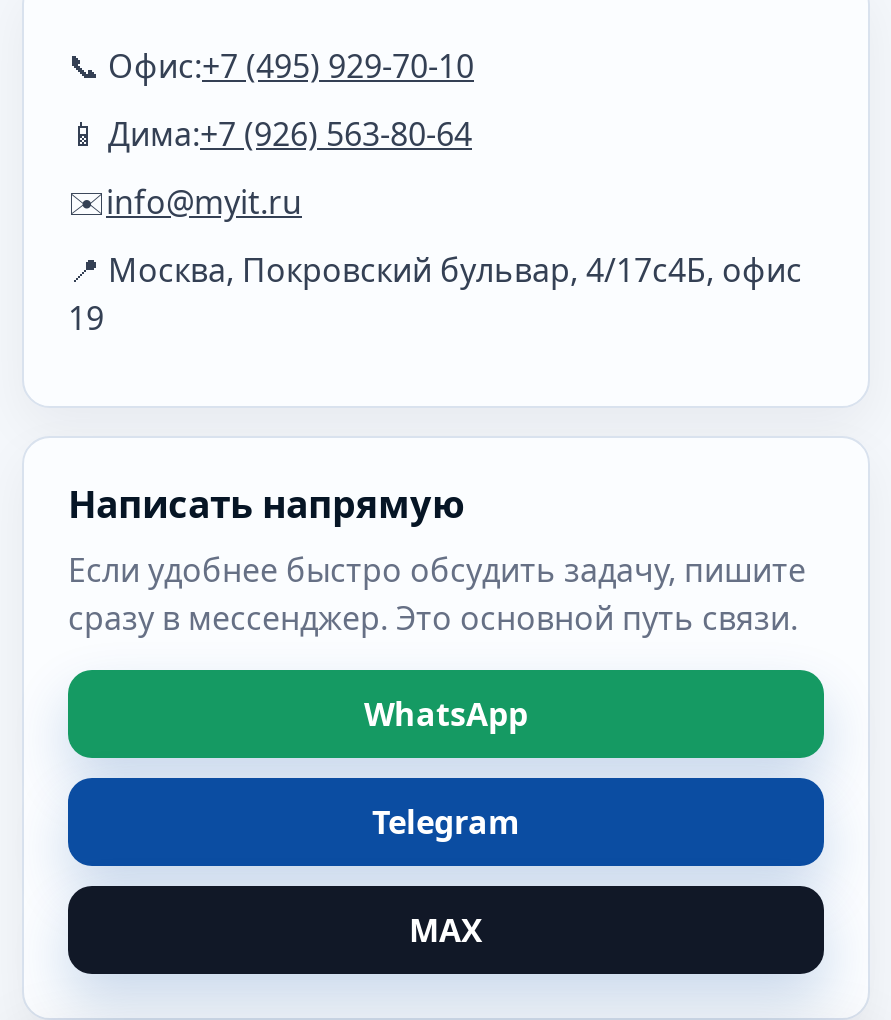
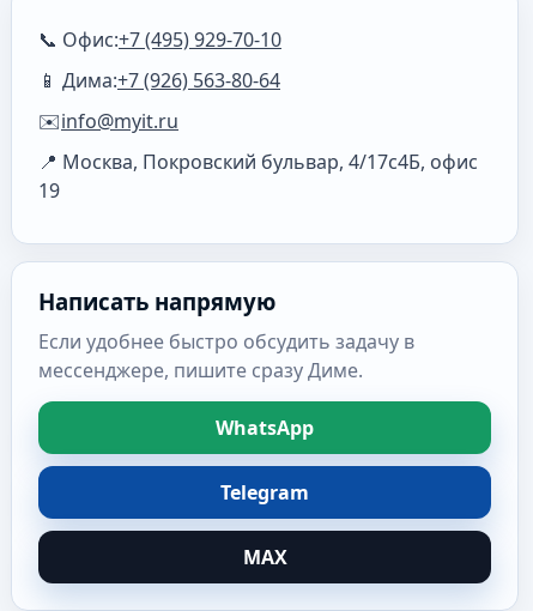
- Если удобнее быстро обсудить задачу, пишите
- сразу в мессенджер. Это основной путь связи.
+ Если удобнее быстро обсудить задачу в
+ мессенджере, пишите сразу Диме.
